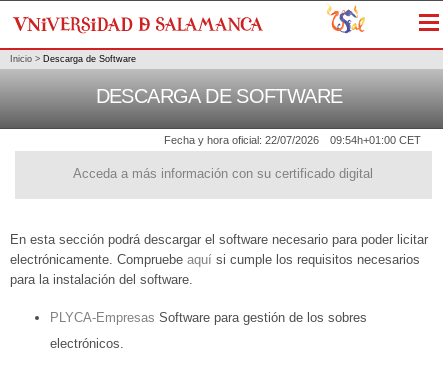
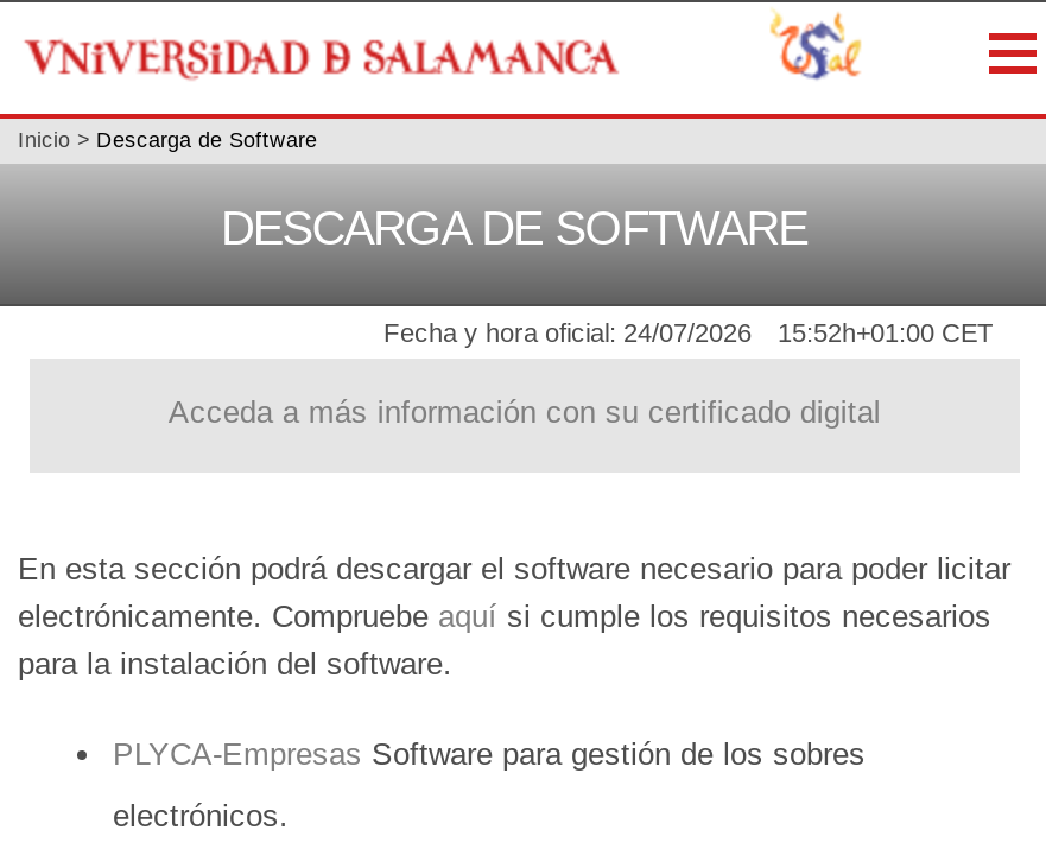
- Fecha y hora oficial: 22/07/2026
+ Fecha y hora oficial: 24/07/2026

- 09:54h+01:00 CET
+ 15:52h+01:00 CET
